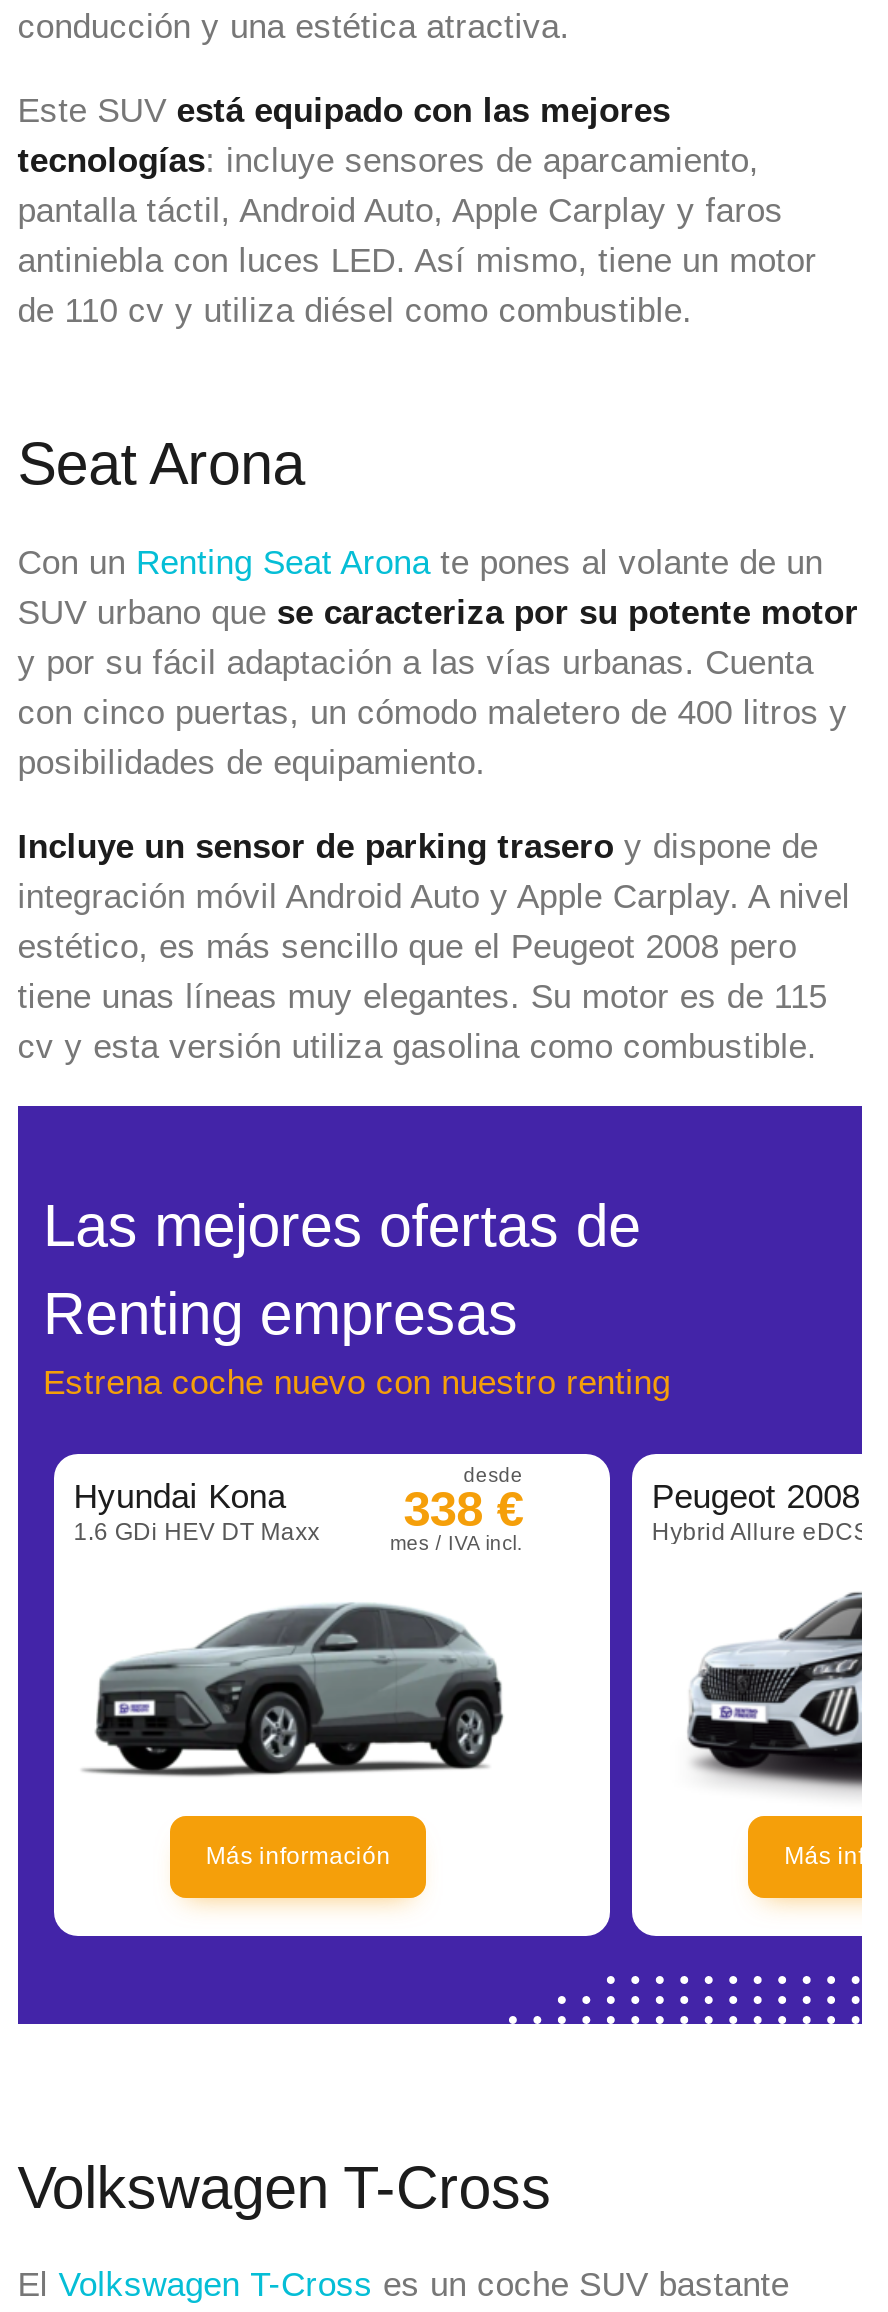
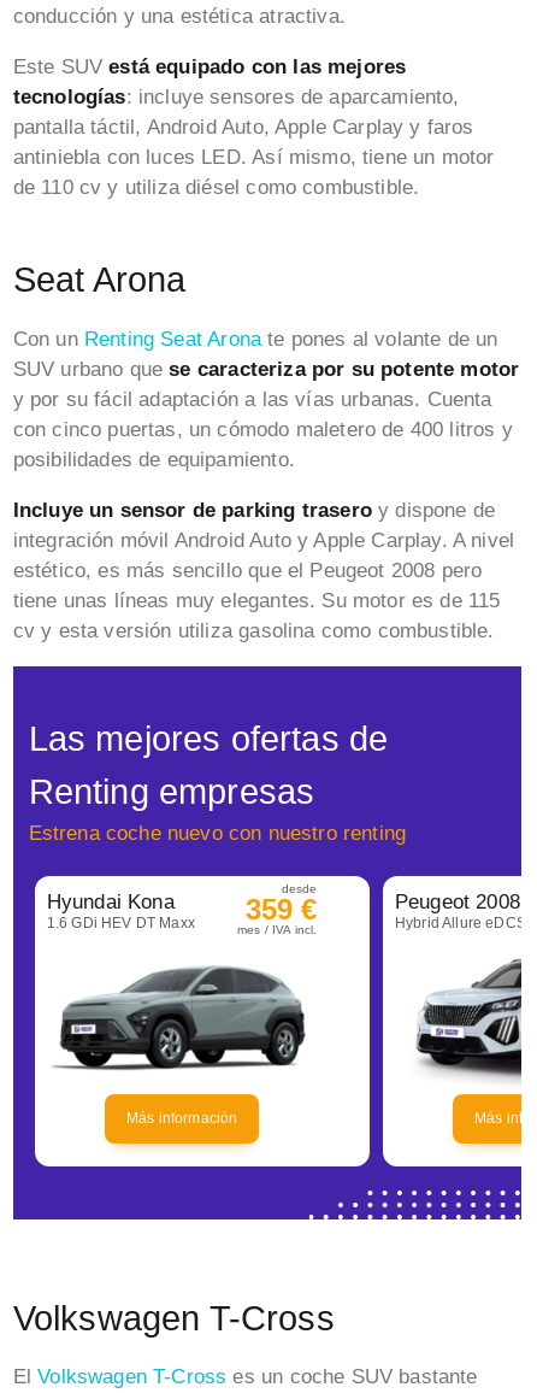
- 338 €
+ 359 €
